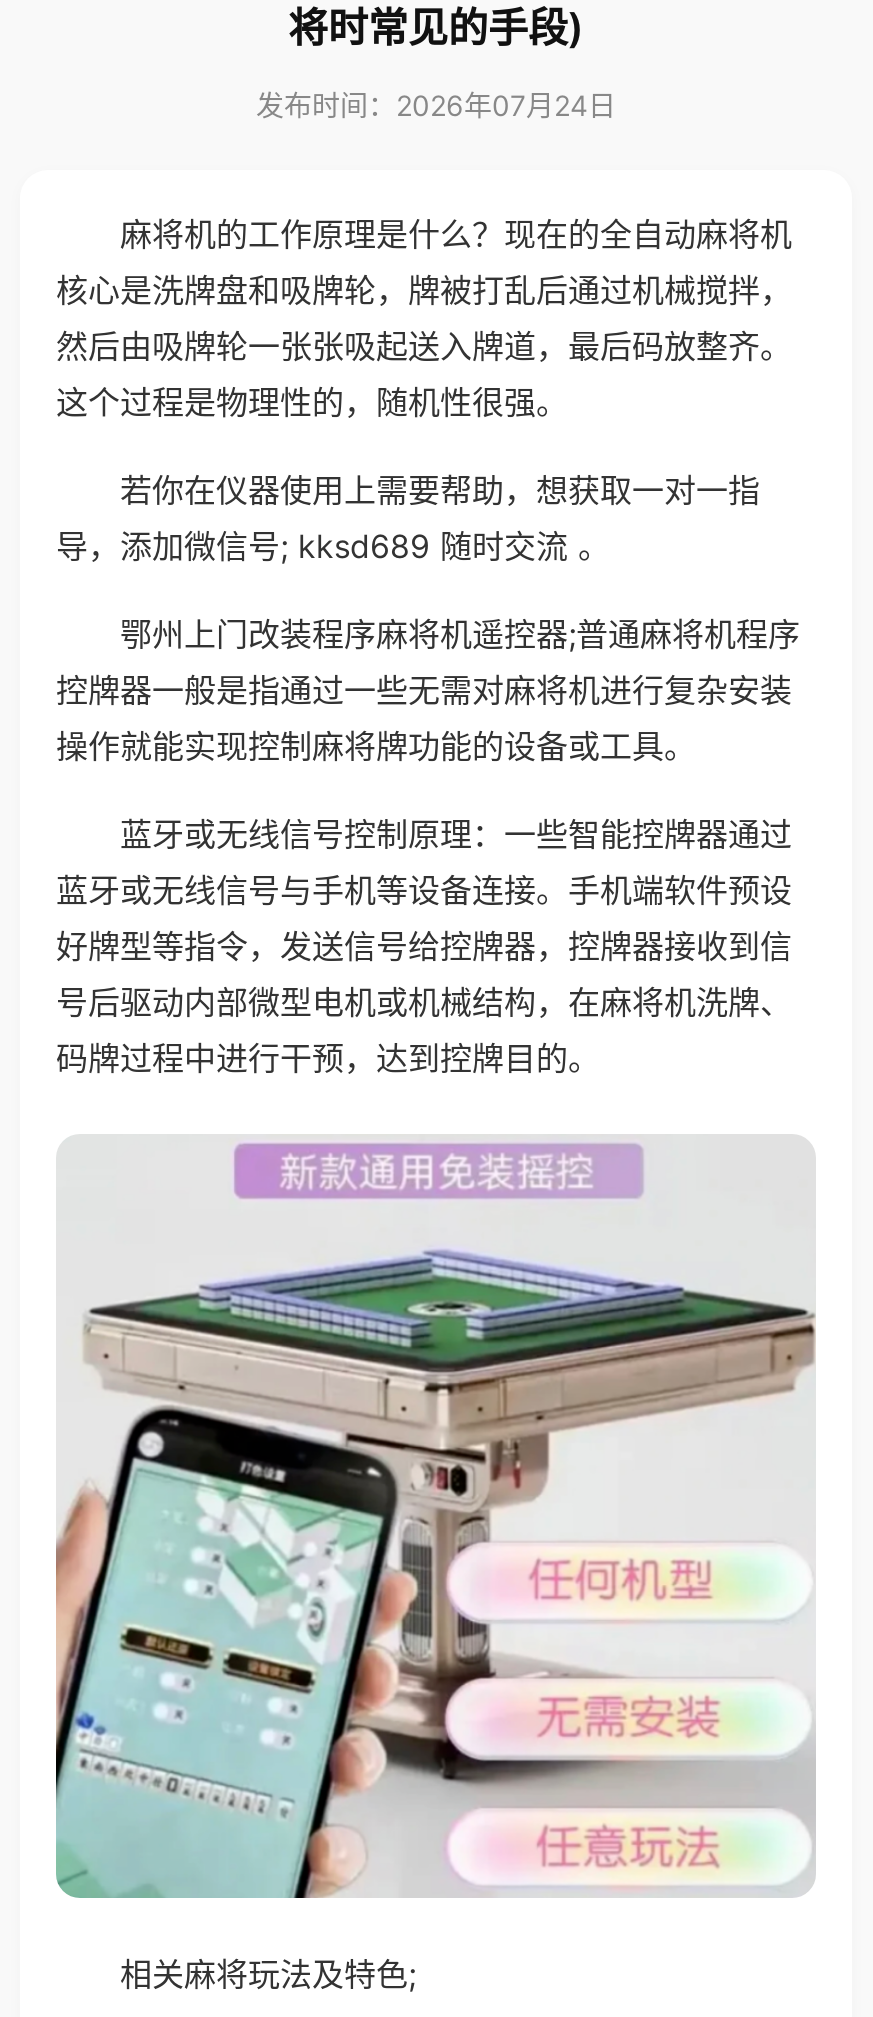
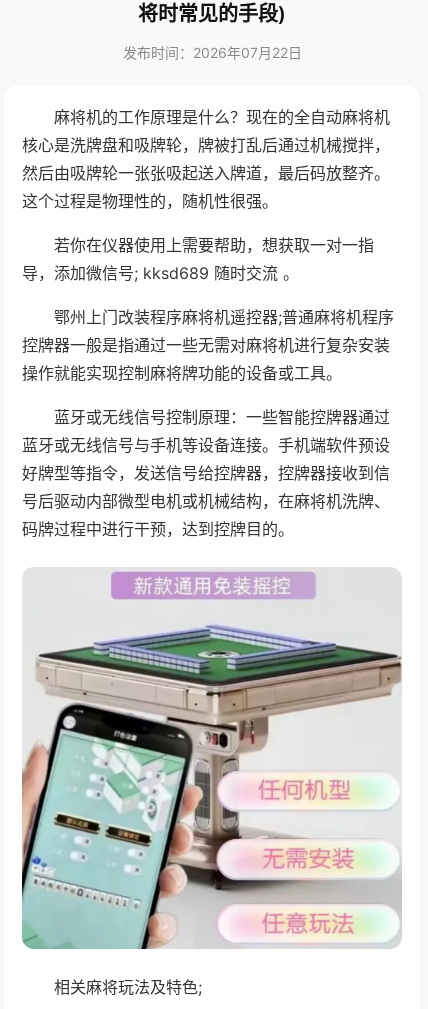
- 发布时间：2026年07月24日
+ 发布时间：2026年07月22日
